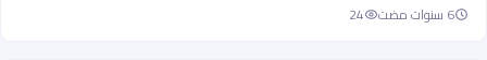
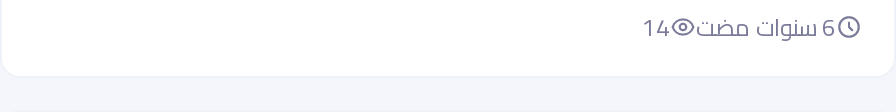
- 24
+ 14
